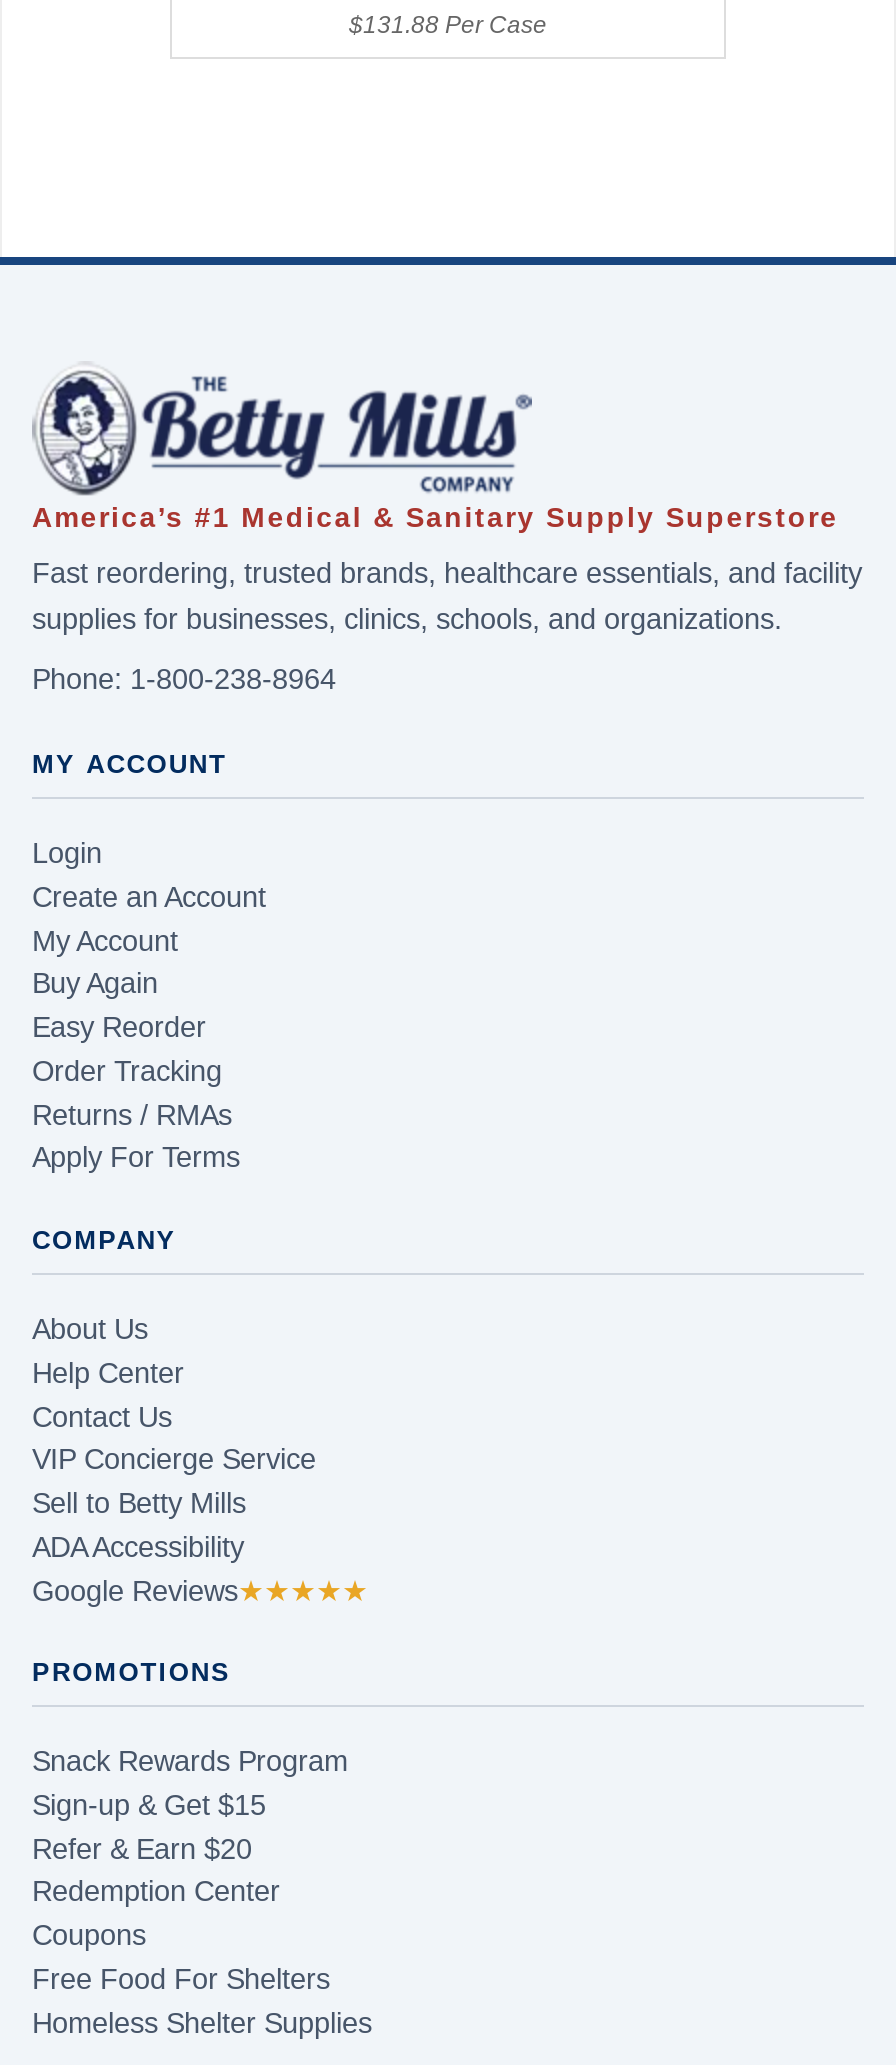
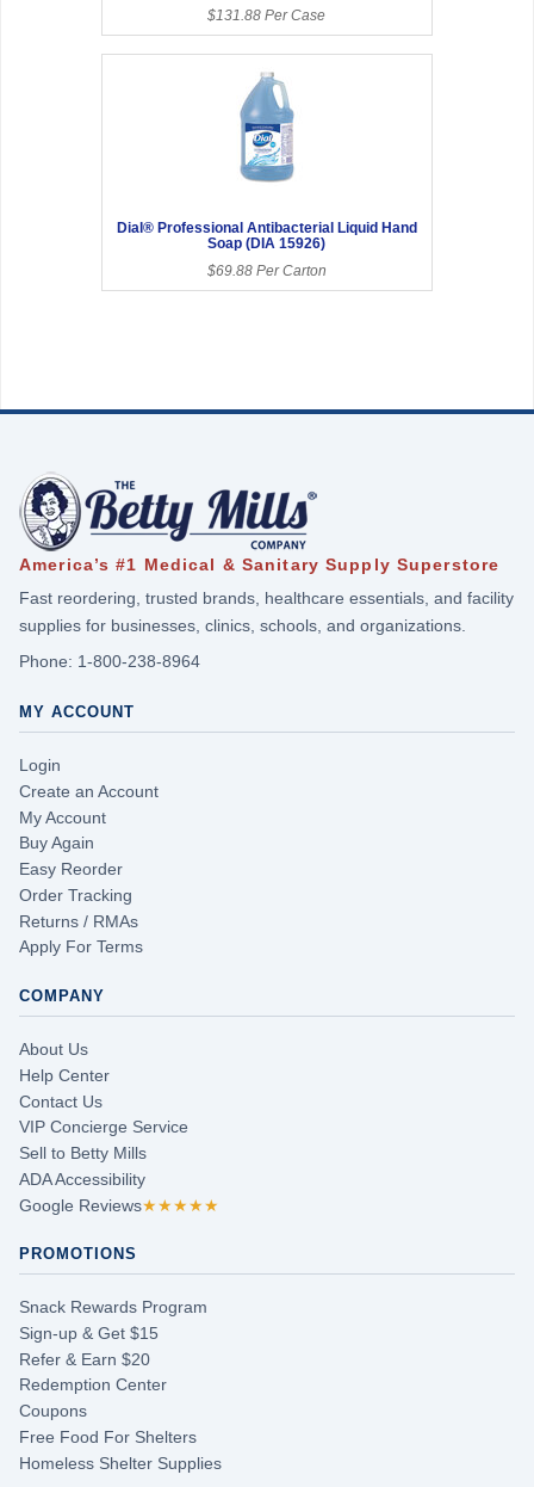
+ [image]
+ Dial® Professional Antibacterial Liquid Hand
+ Soap (DIA 15926)
+ $69.88 Per Carton
